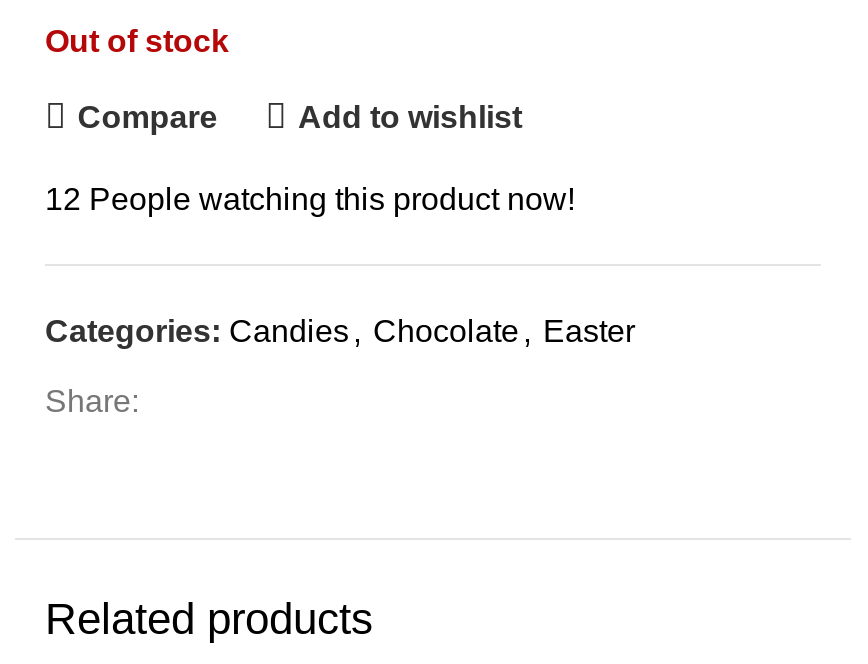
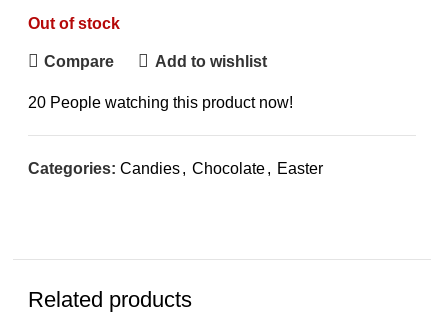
- 12 People watching this product now!
+ 20 People watching this product now!

- Share:
